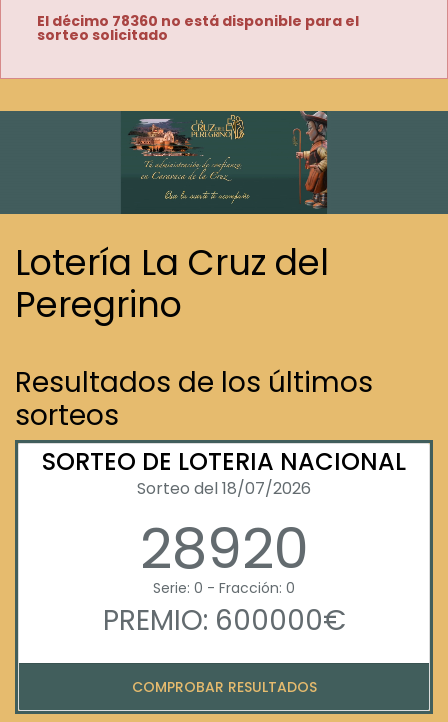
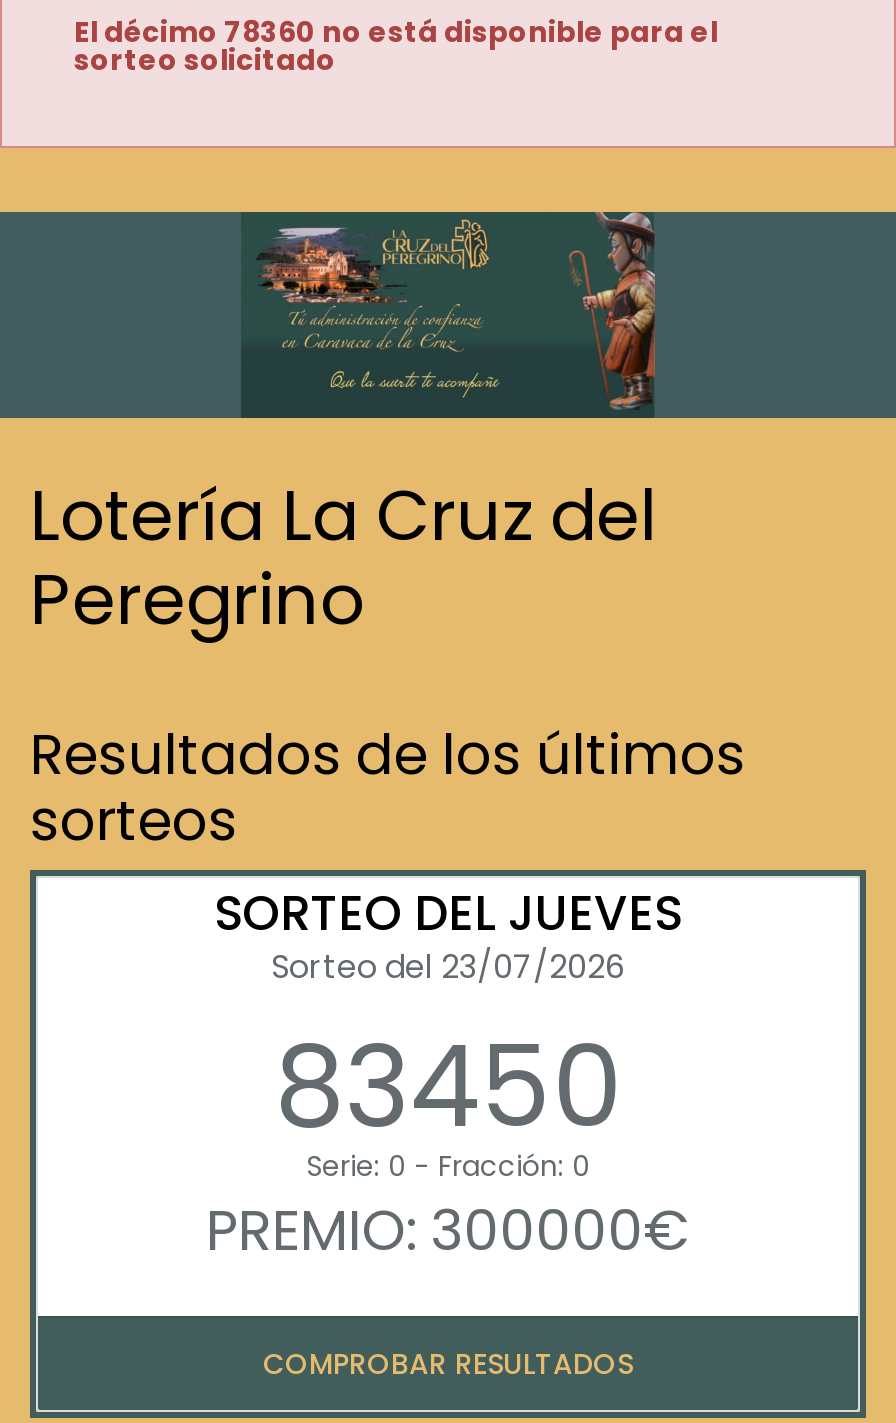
- [image]
+ [image]

- SORTEO DE LOTERIA NACIONAL
- Sorteo del 18/07/2026
- 28920
+ SORTEO DEL JUEVES
+ Sorteo del 23/07/2026
+ 83450

- PREMIO: 600000€
+ PREMIO: 300000€
